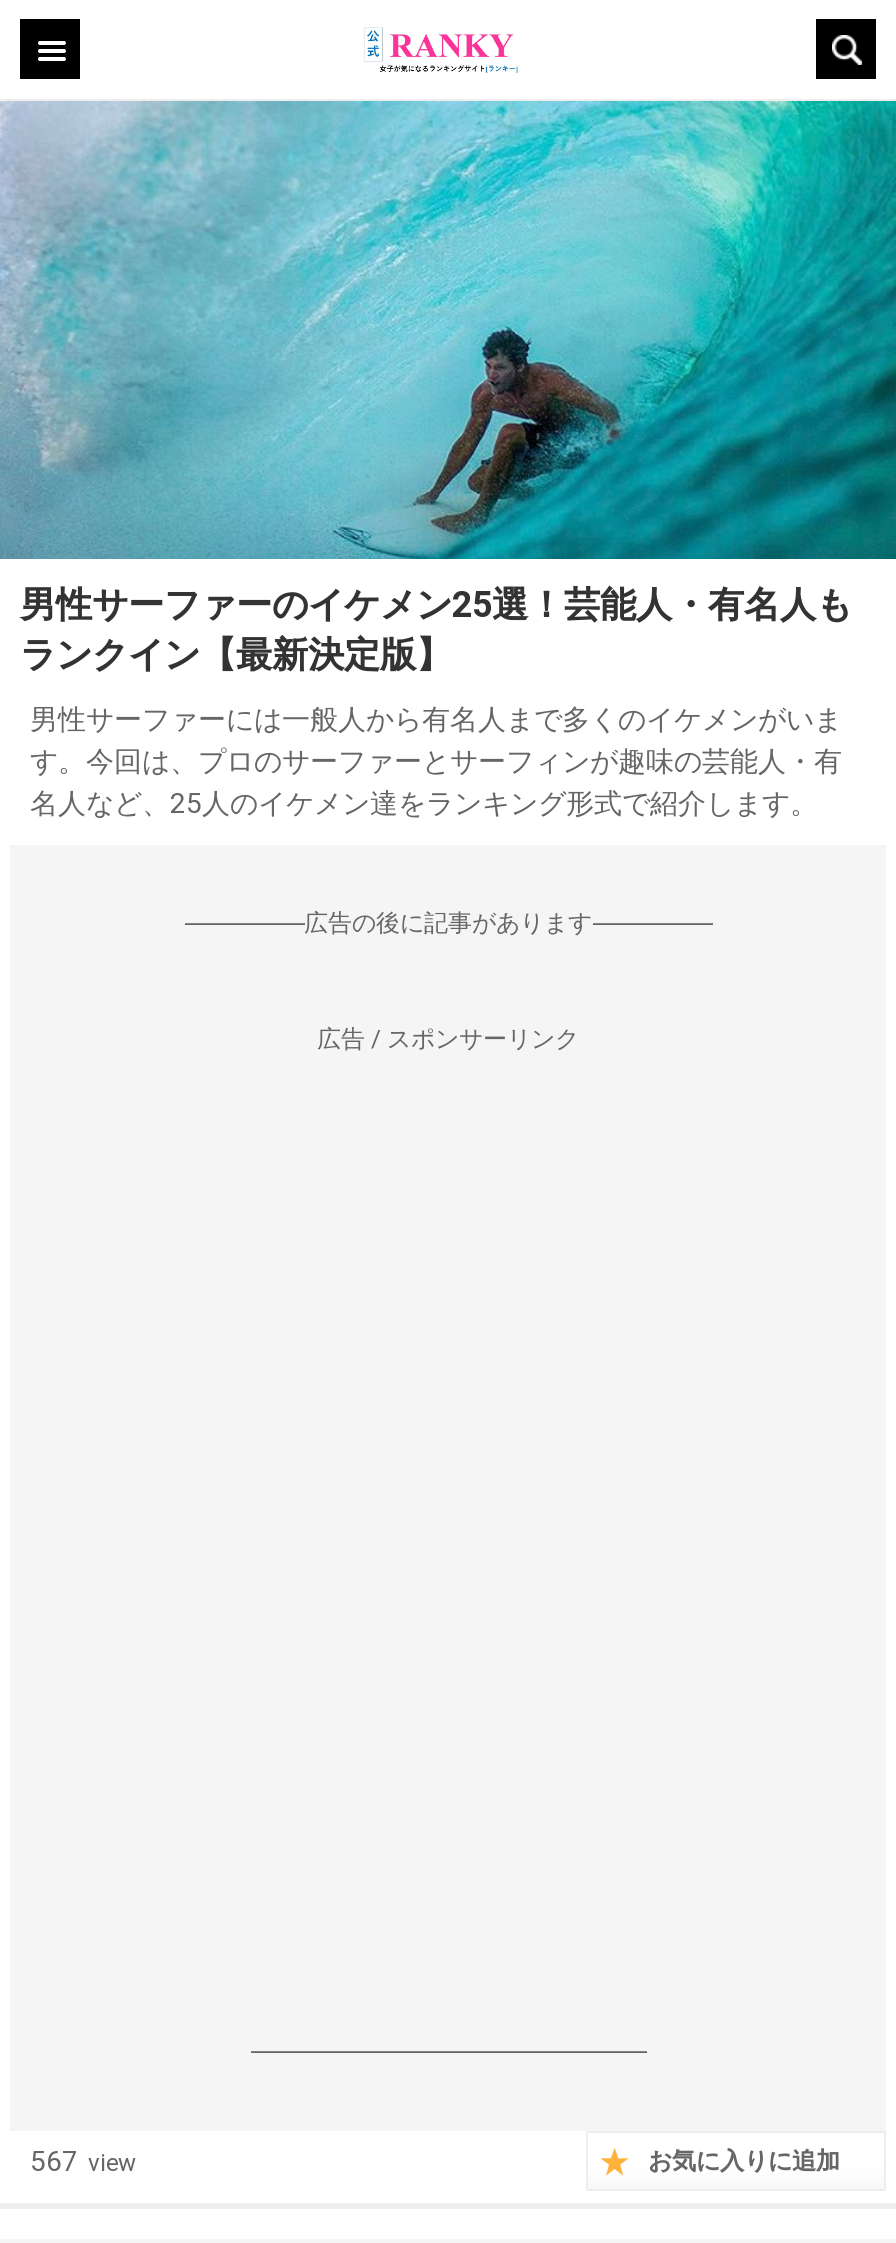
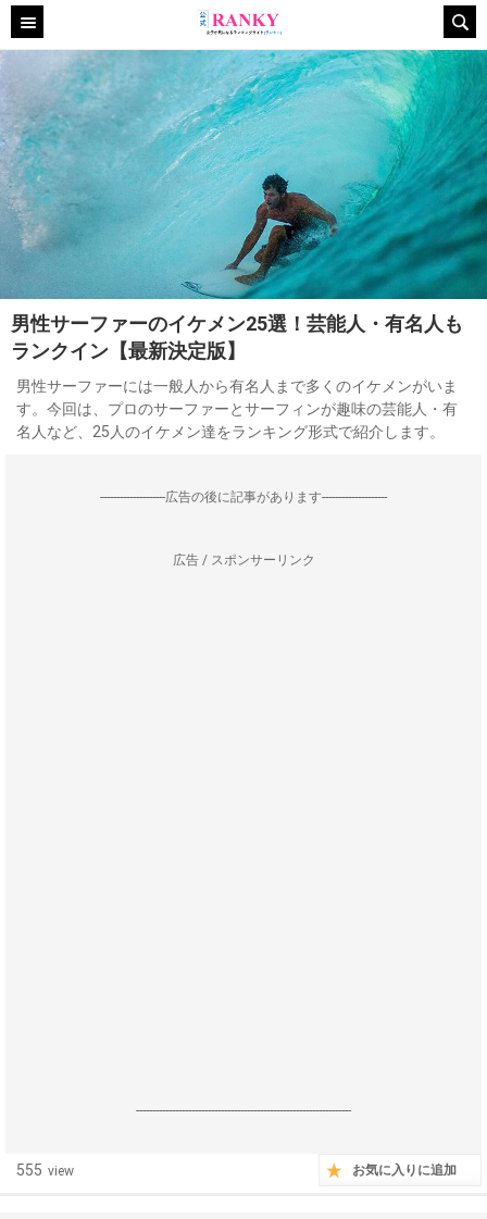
- 567 view
+ 555 view
